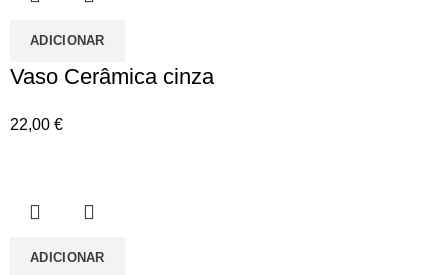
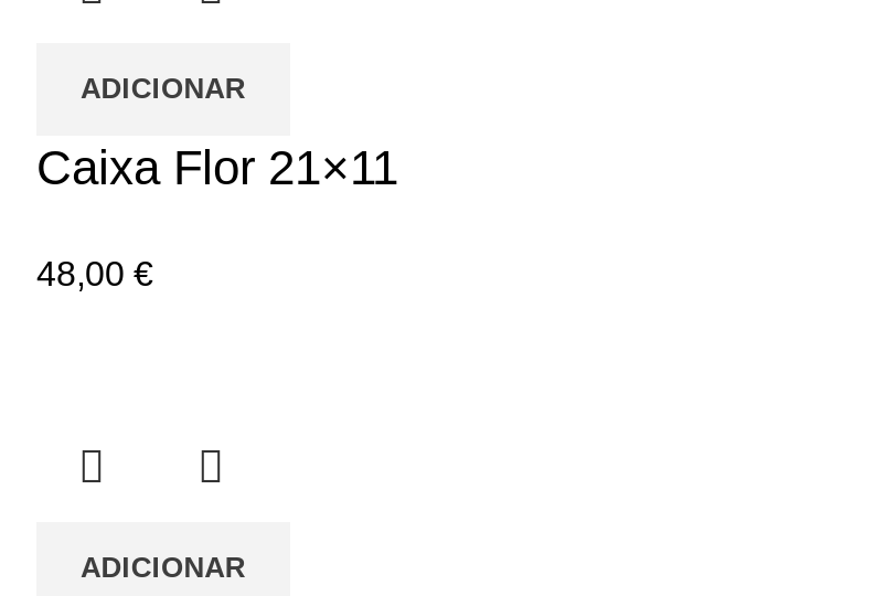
- Vaso Cerâmica cinza
+ Caixa Flor 21×11

- 22,00 €
+ 48,00 €
